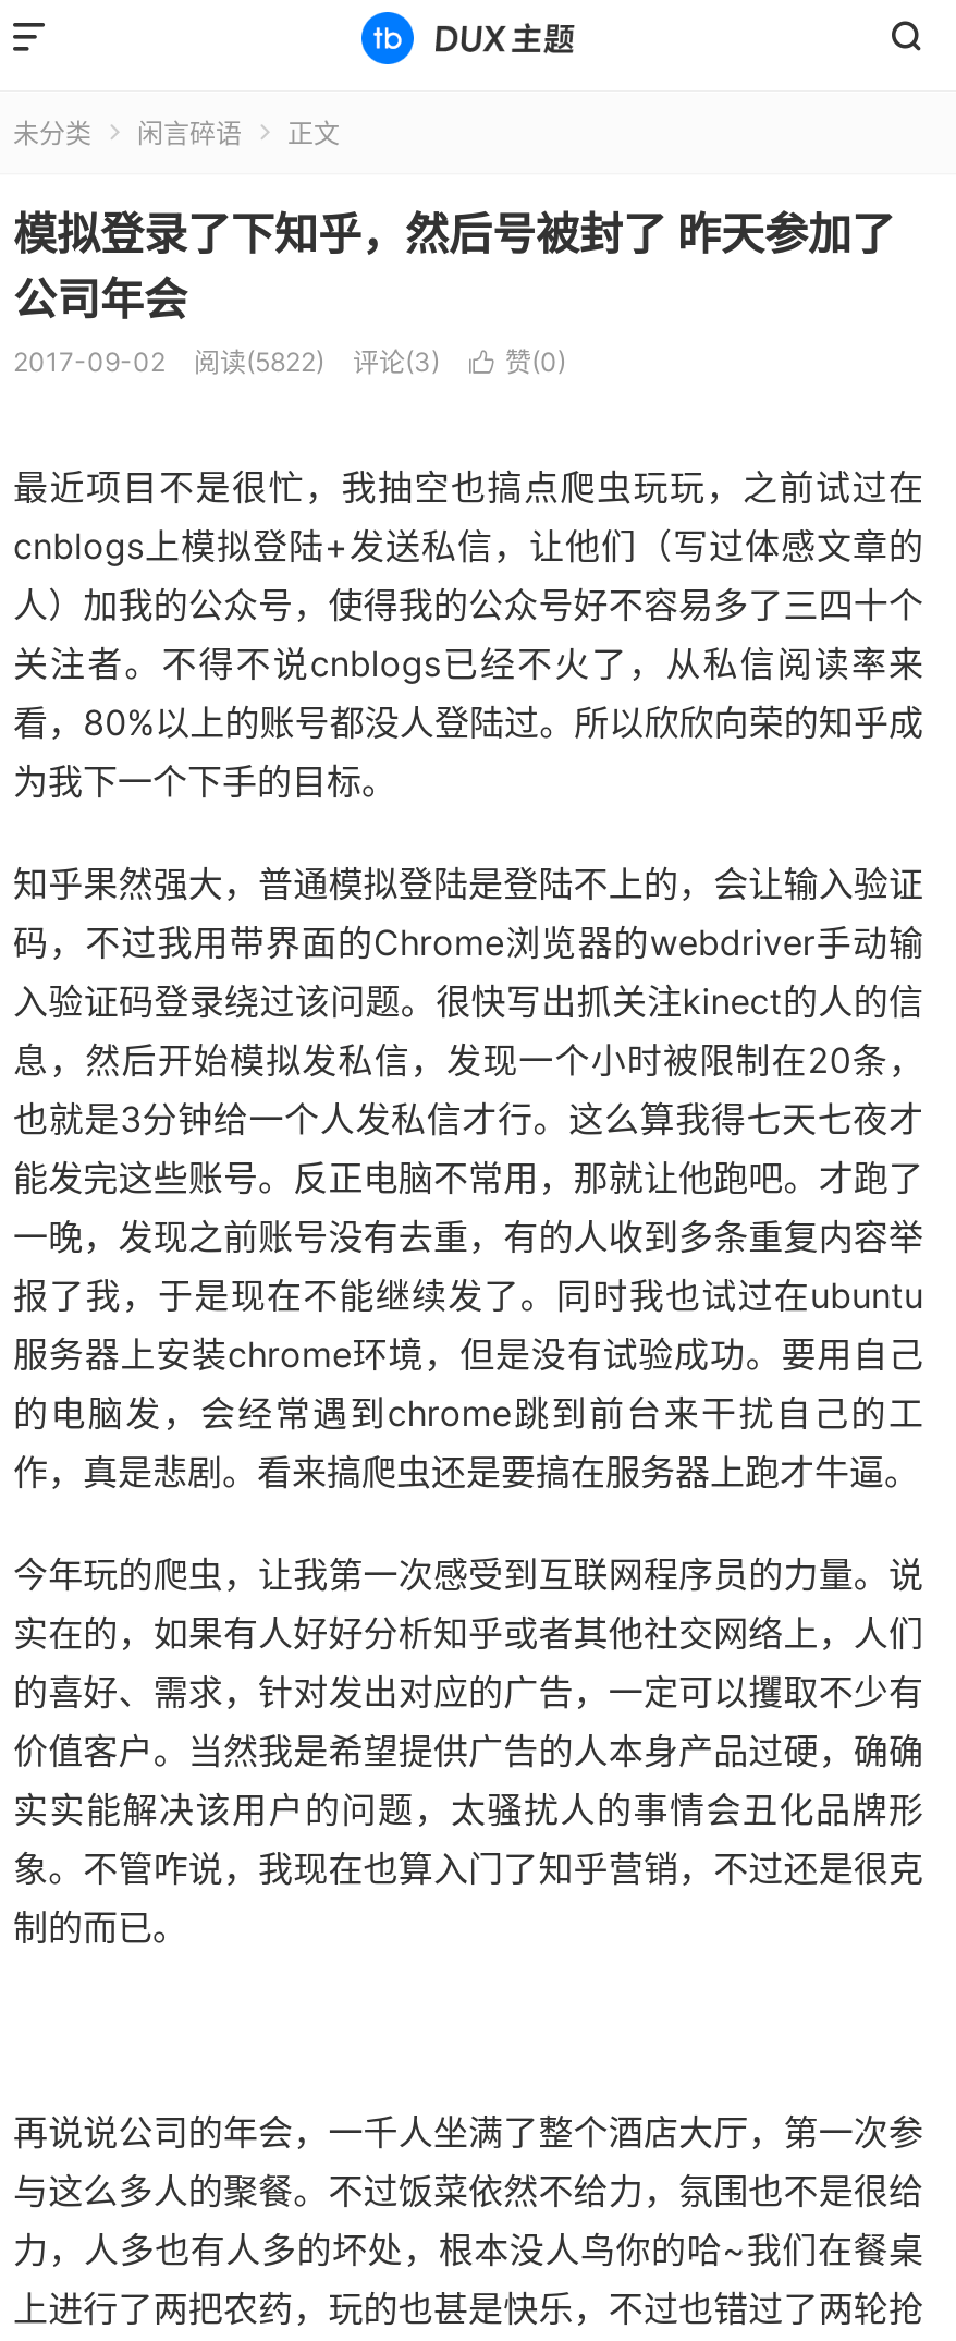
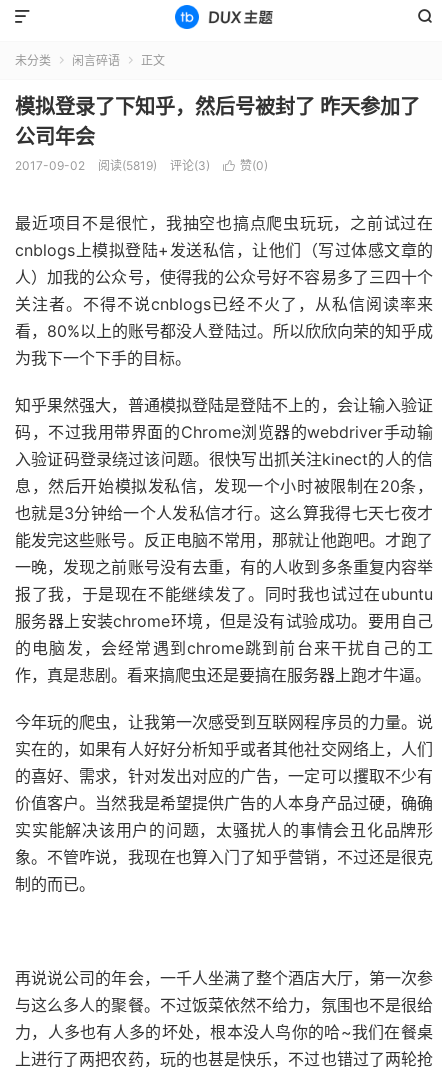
- 阅读(5822)
+ 阅读(5819)
